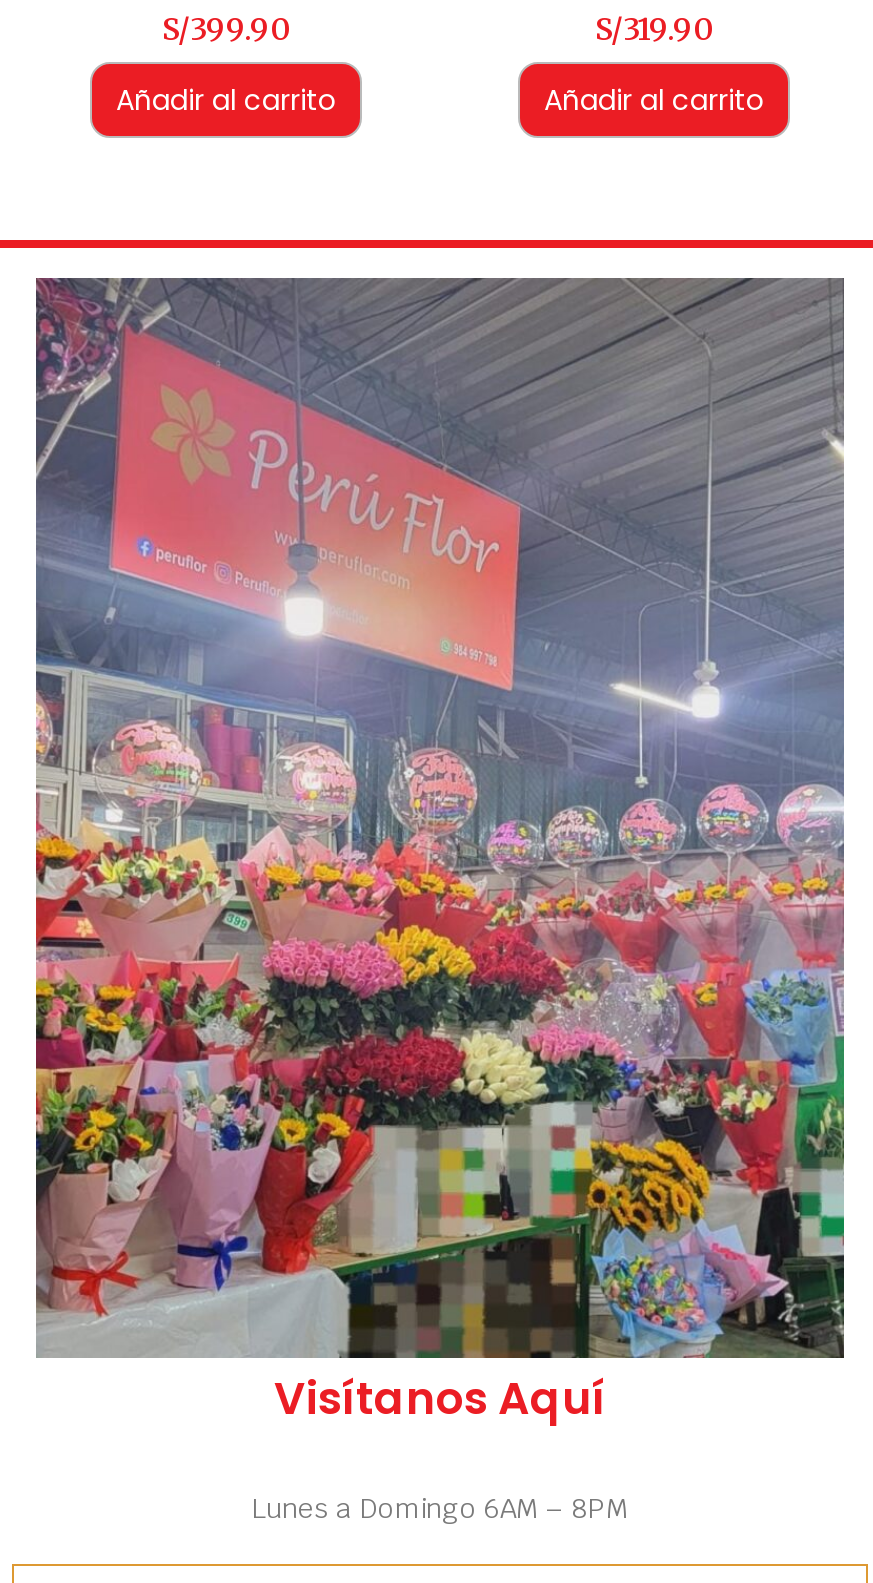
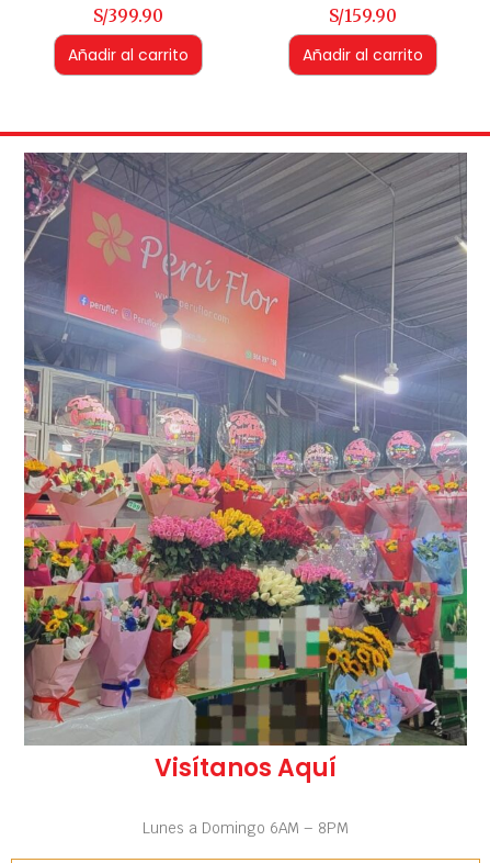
- S/319.90
+ S/159.90
